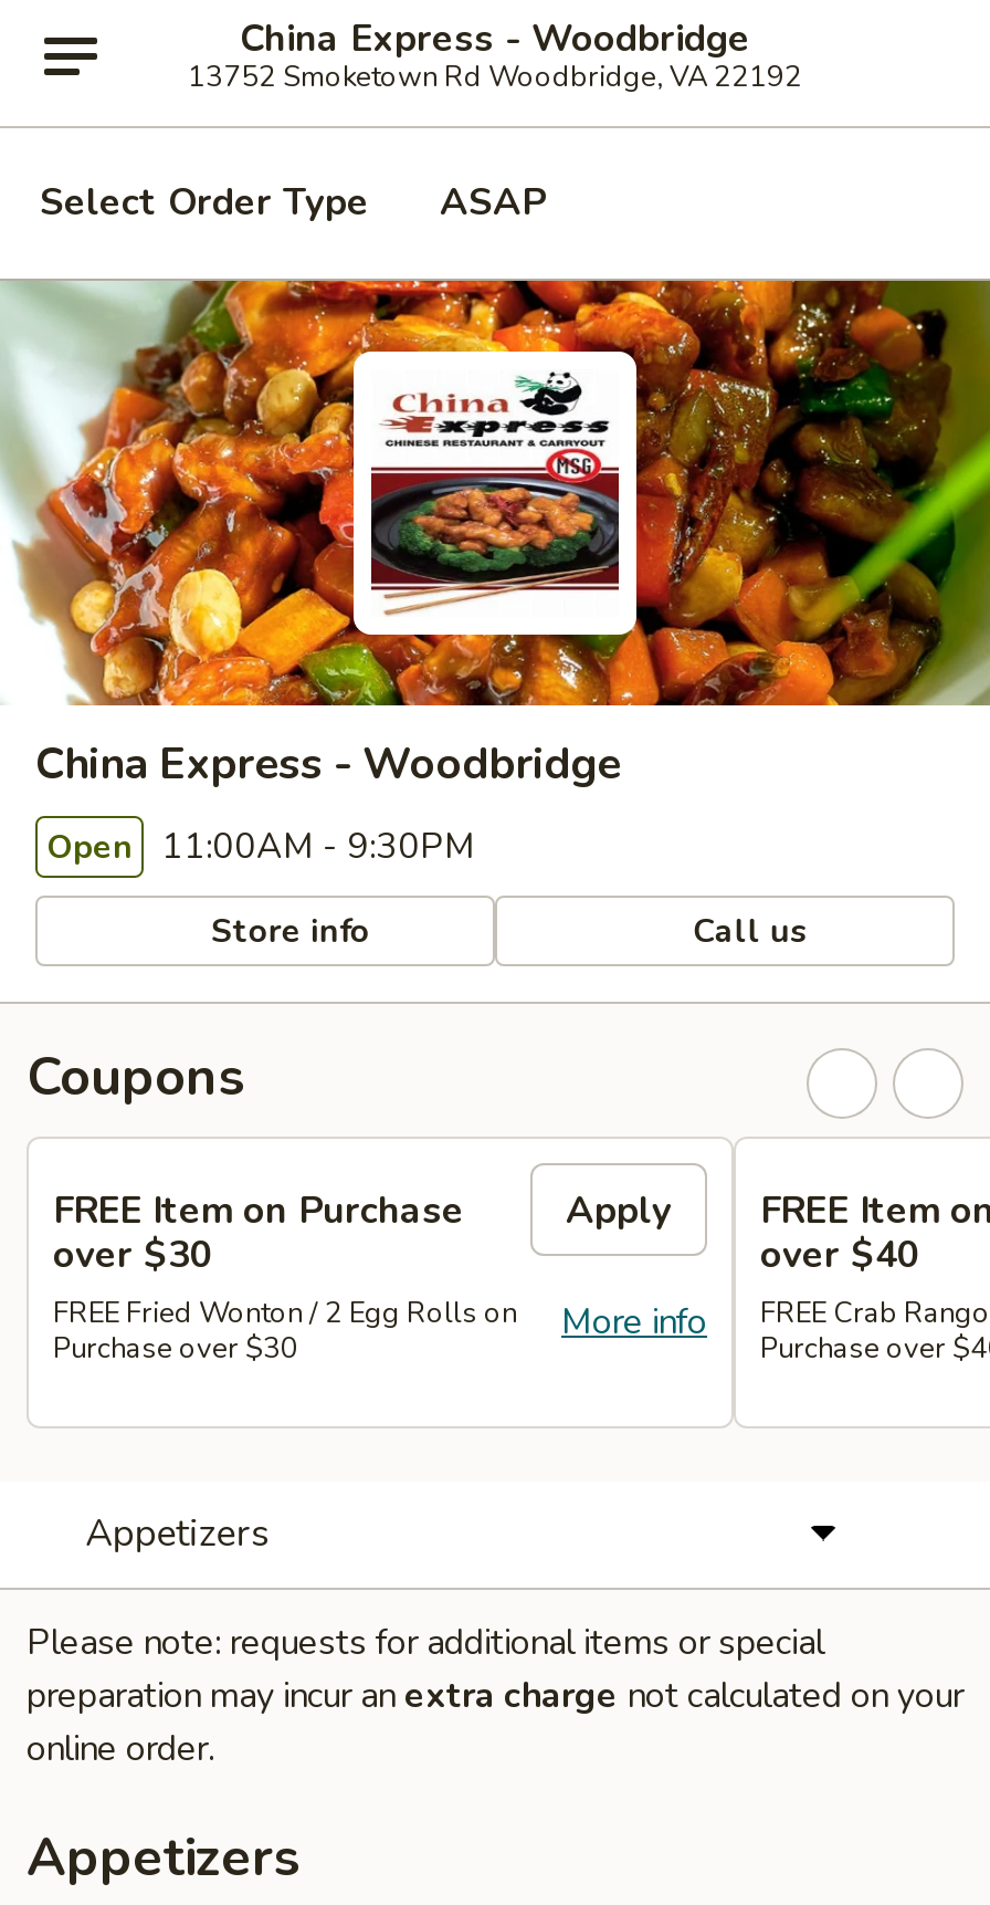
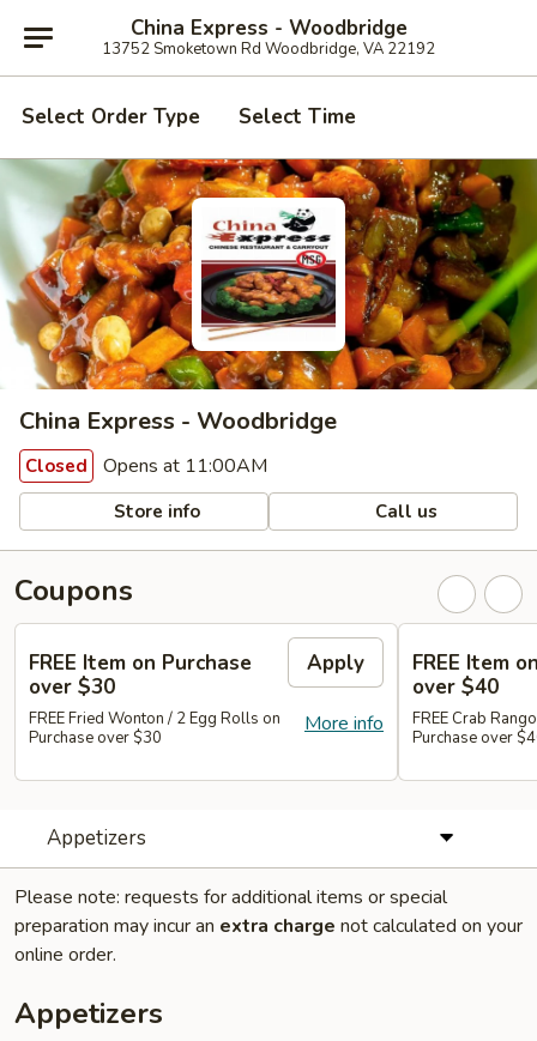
- ASAP
+ Select Time

- Open 11:00AM - 9:30PM
+ Closed Opens at 11:00AM
